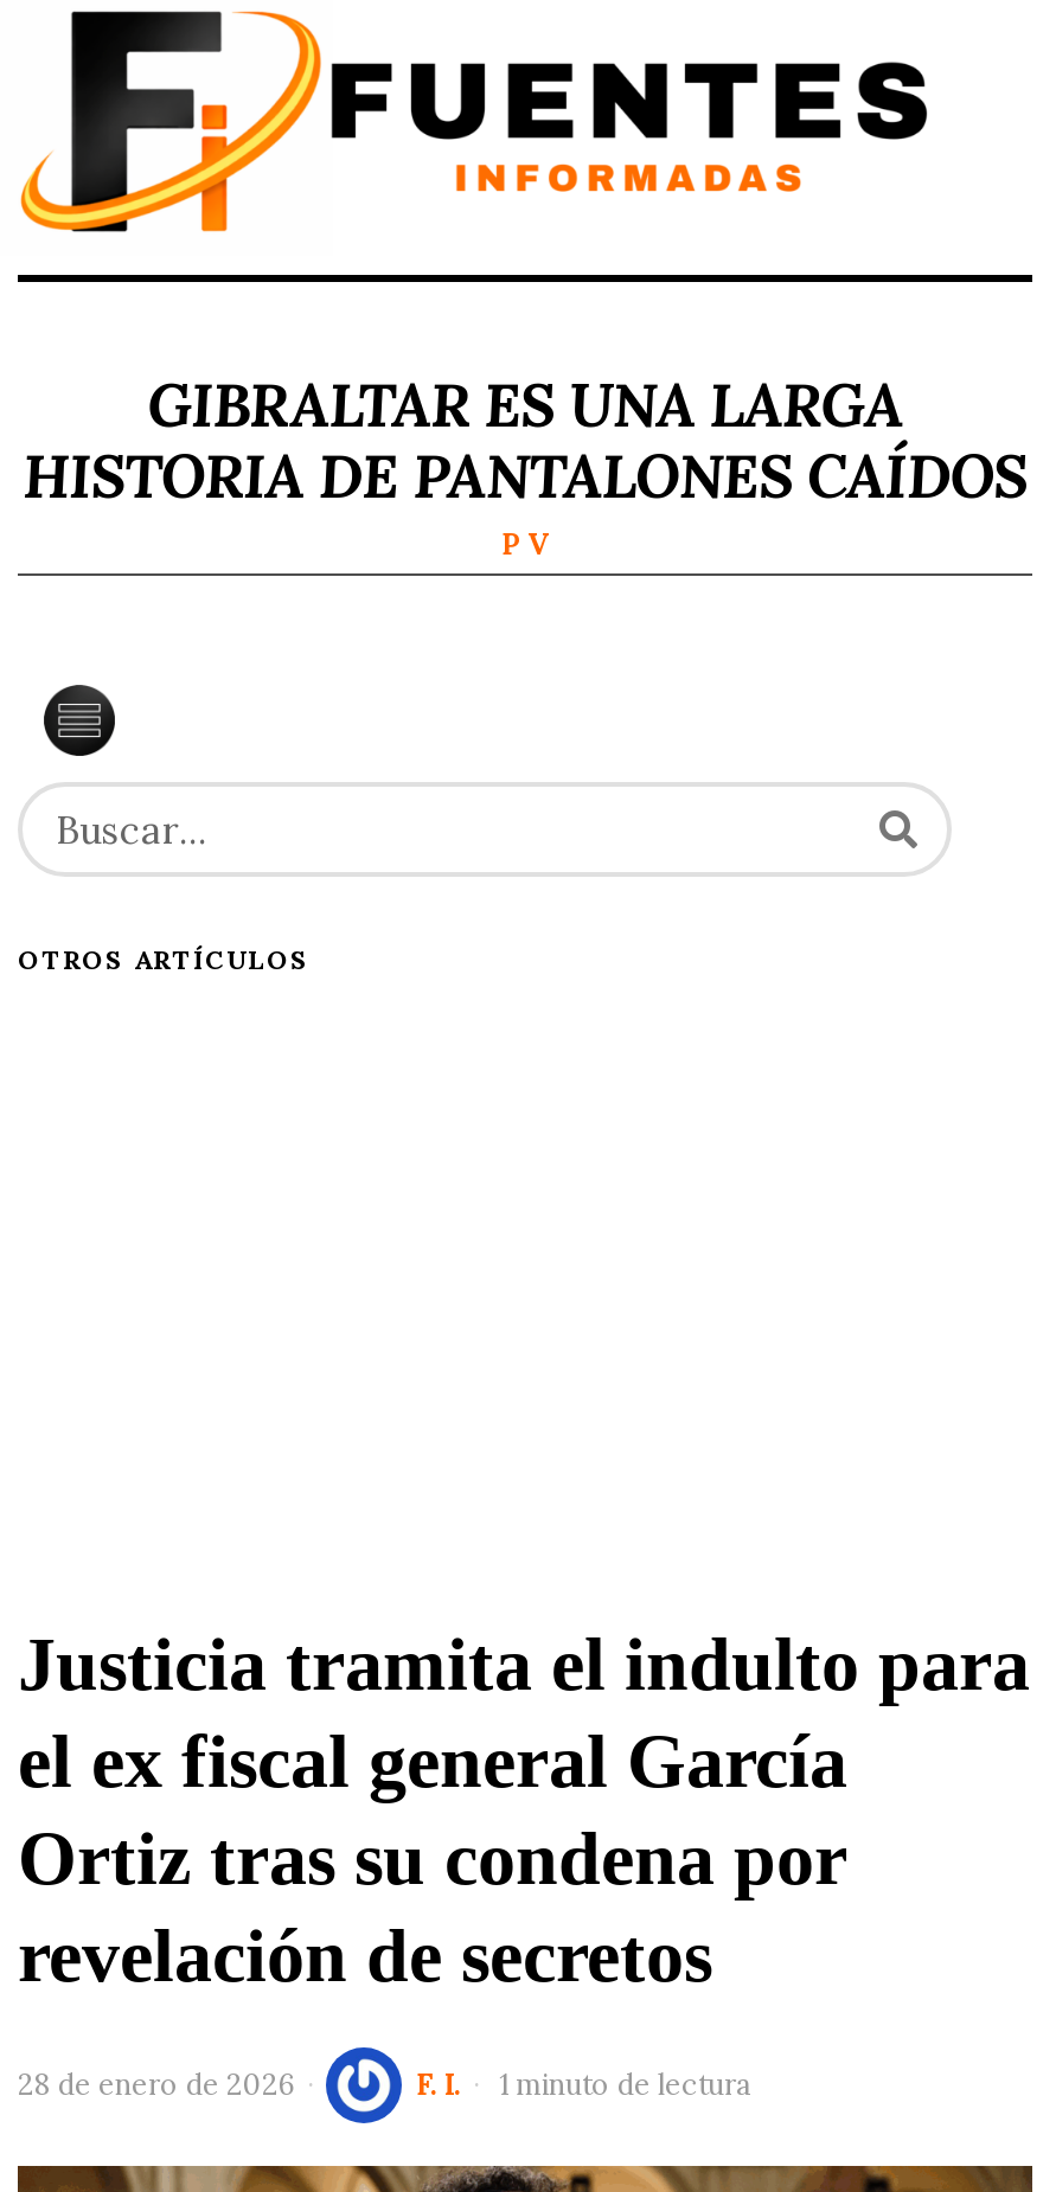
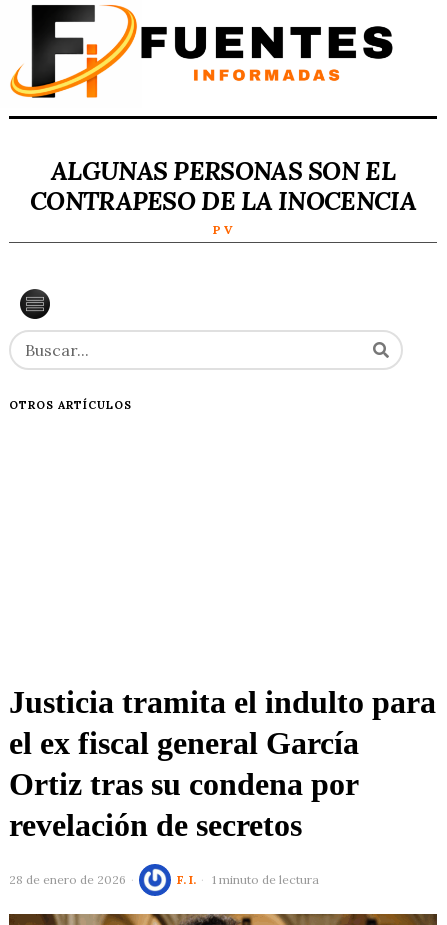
- GIBRALTAR ES UNA LARGA
- HISTORIA DE PANTALONES CAÍDOS
+ ALGUNAS PERSONAS SON EL
+ CONTRAPESO DE LA INOCENCIA
